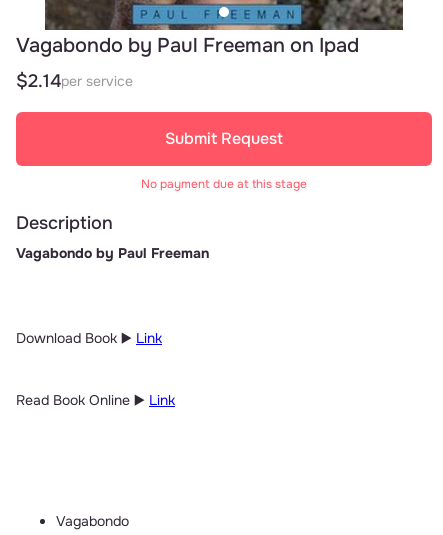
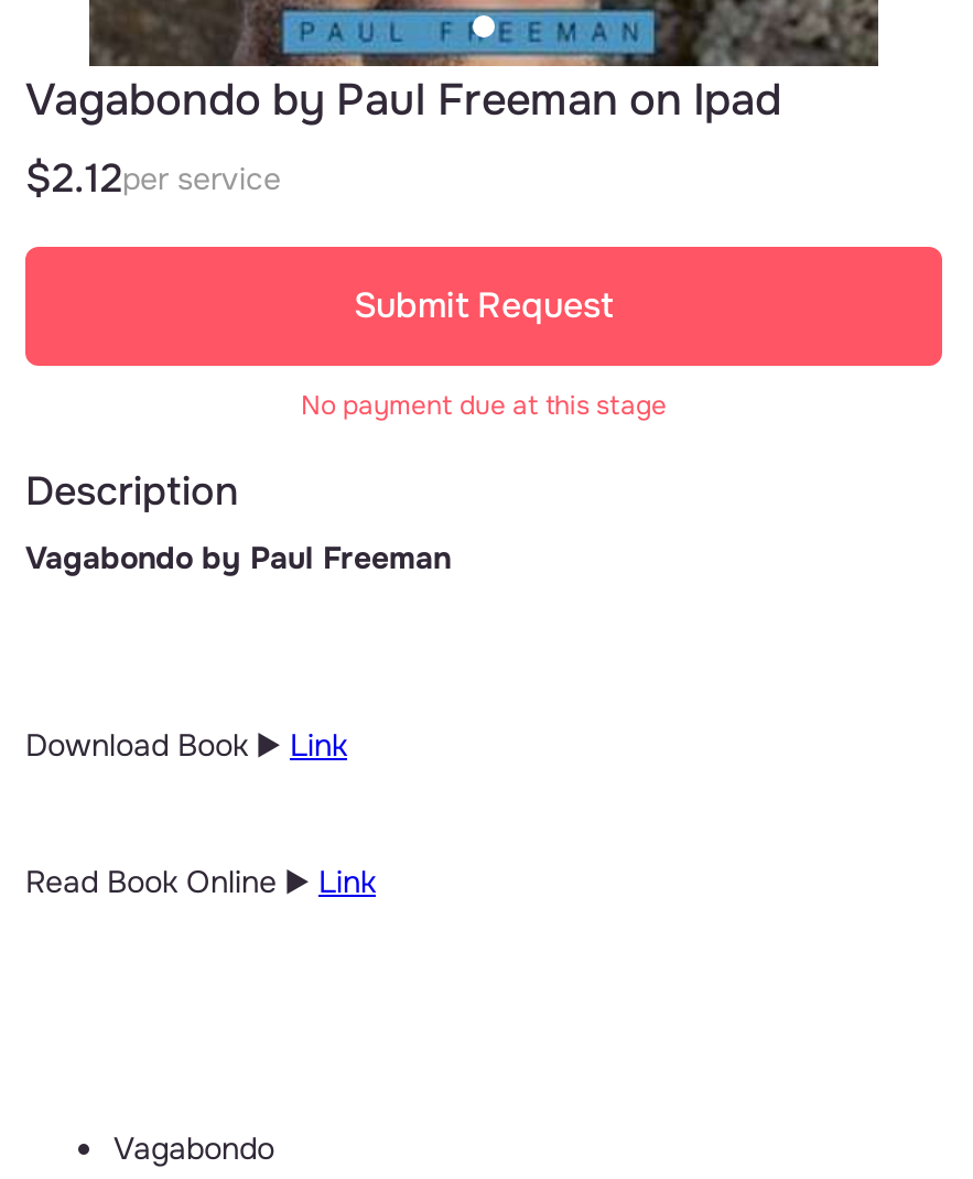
- $2.14per service
+ $2.12per service
